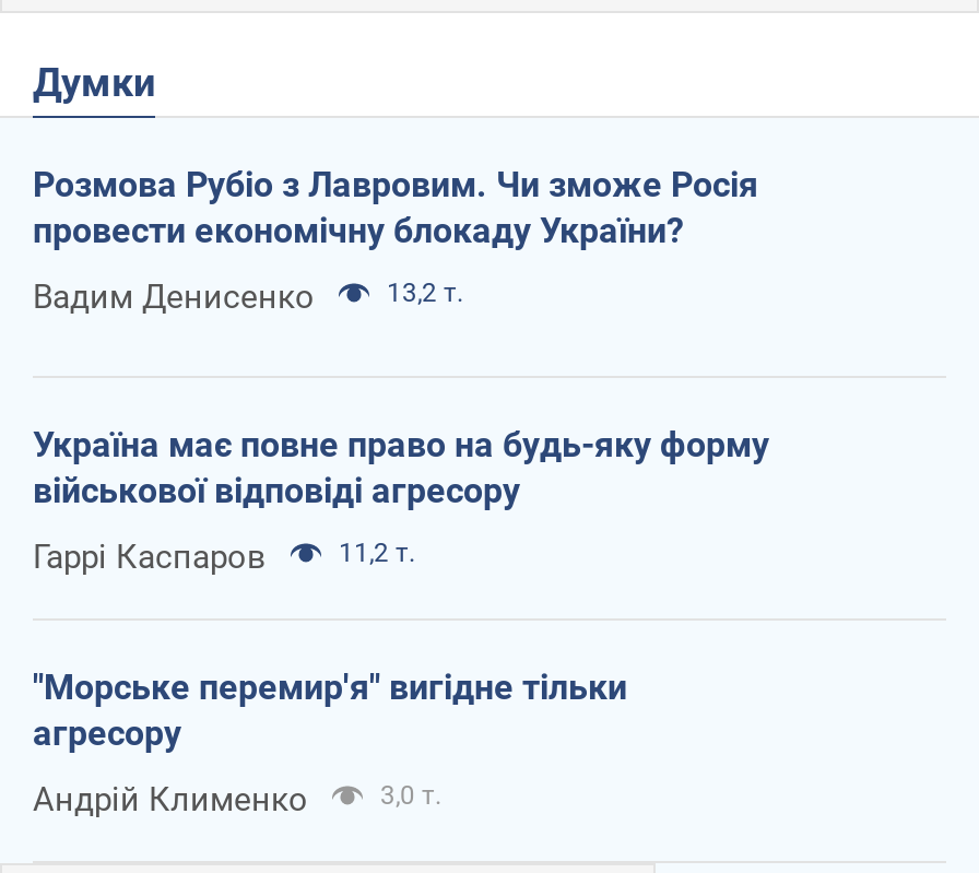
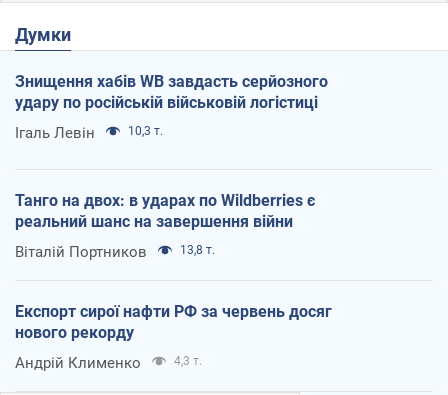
- Розмова Рубіо з Лавровим. Чи зможе Росія
- провести економічну блокаду України?
+ Знищення хабів WB завдасть серйозного
+ удару по російській військовій логістиці

- Вадим Денисенко
- 13,2 т.
+ Ігаль Левін
+ 10,3 т.

- Україна має повне право на будь-яку форму
- військової відповіді агресору
+ Танго на двох: в ударах по Wildberries є
+ реальний шанс на завершення війни

- Гаррі Каспаров
- 11,2 т.
+ Віталій Портников
+ 13,8 т.

- "Морське перемир'я" вигідне тільки
- агресору
+ Експорт сирої нафти РФ за червень досяг
+ нового рекорду

- 3,0 т.
+ 4,3 т.
